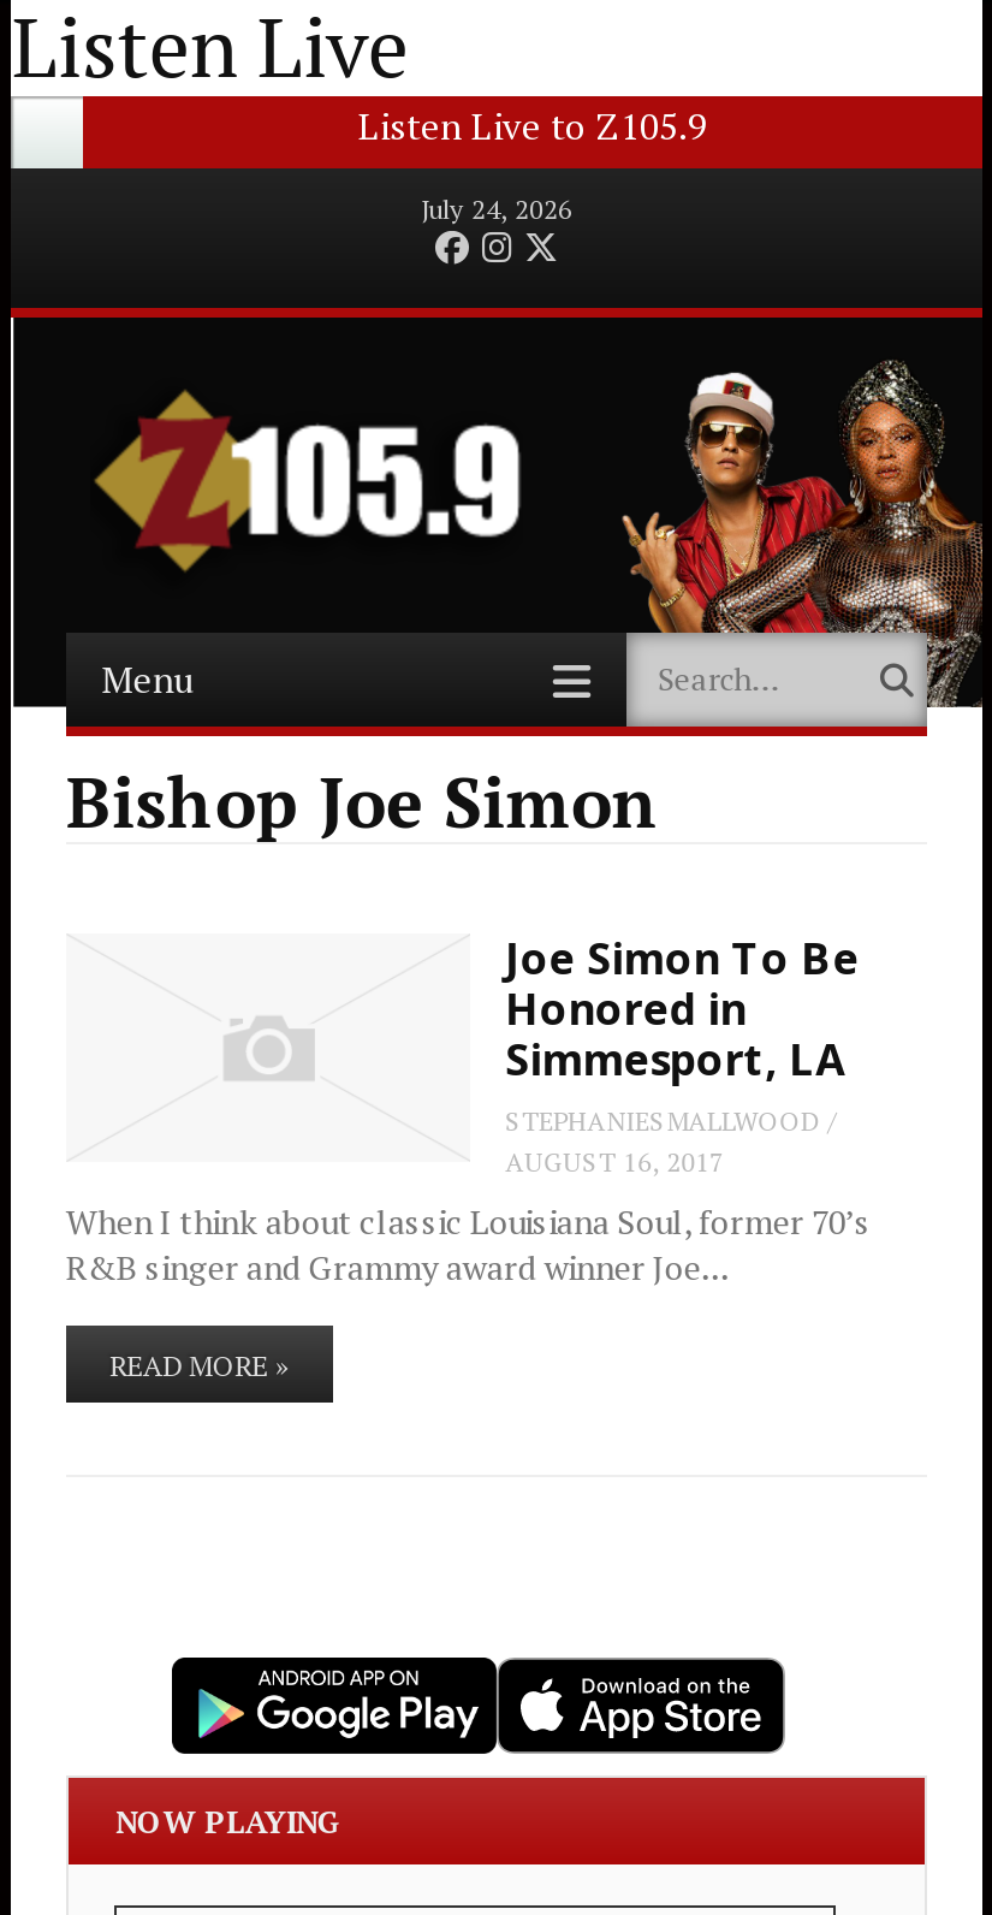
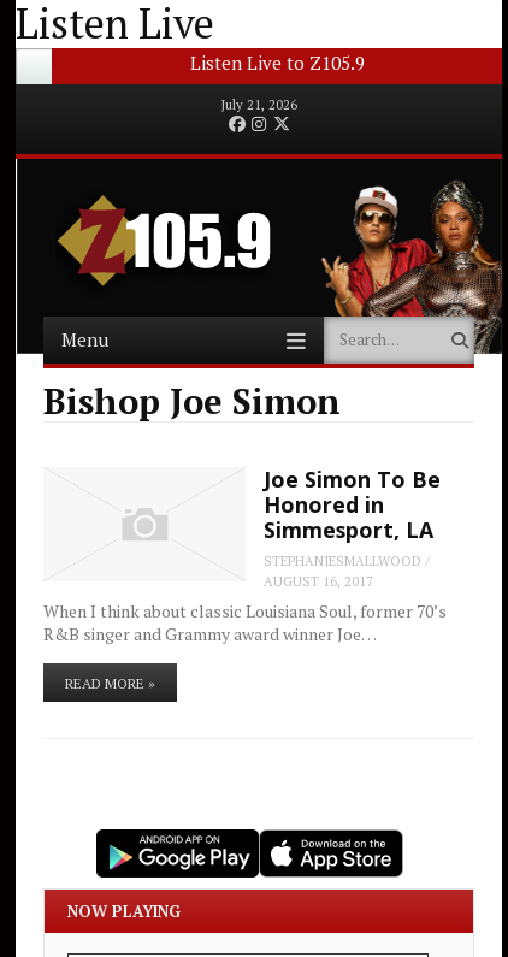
- July 24, 2026
+ July 21, 2026
